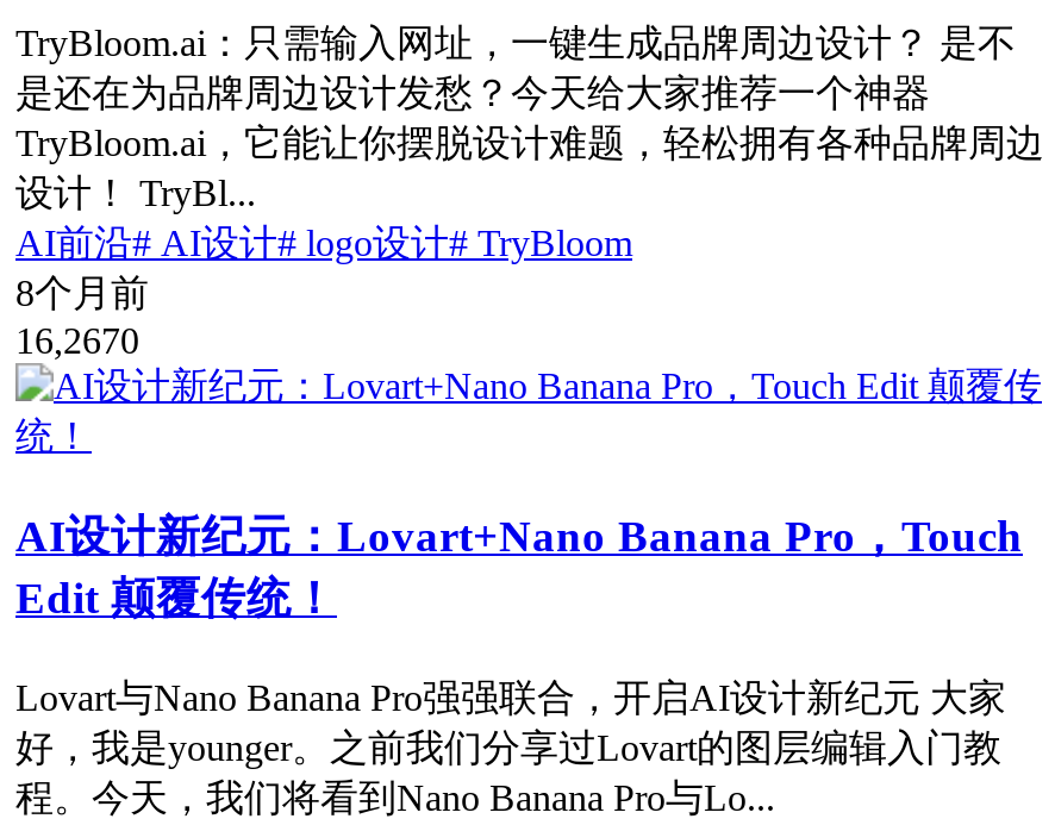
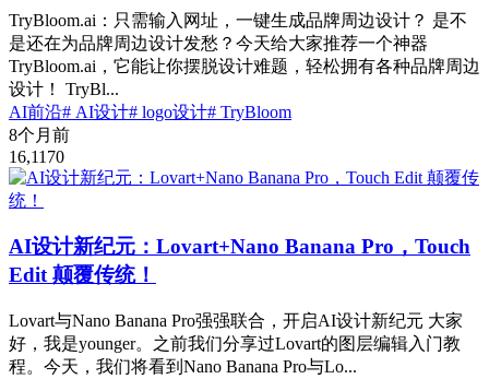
- 16,2670
+ 16,1170
